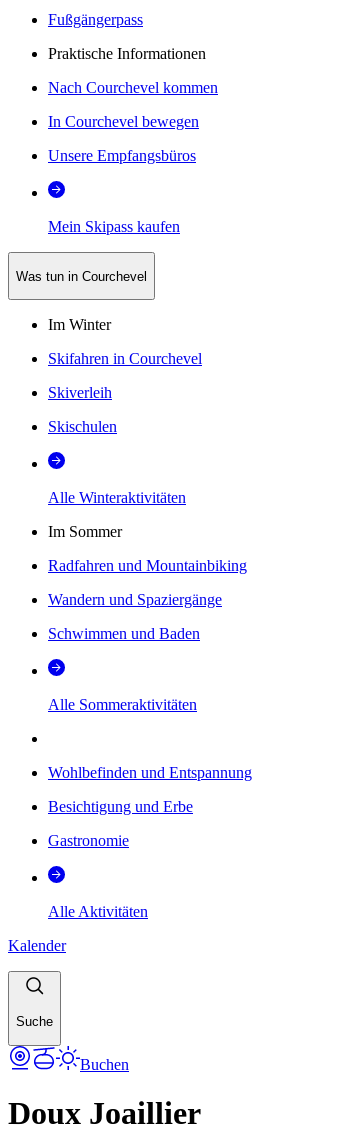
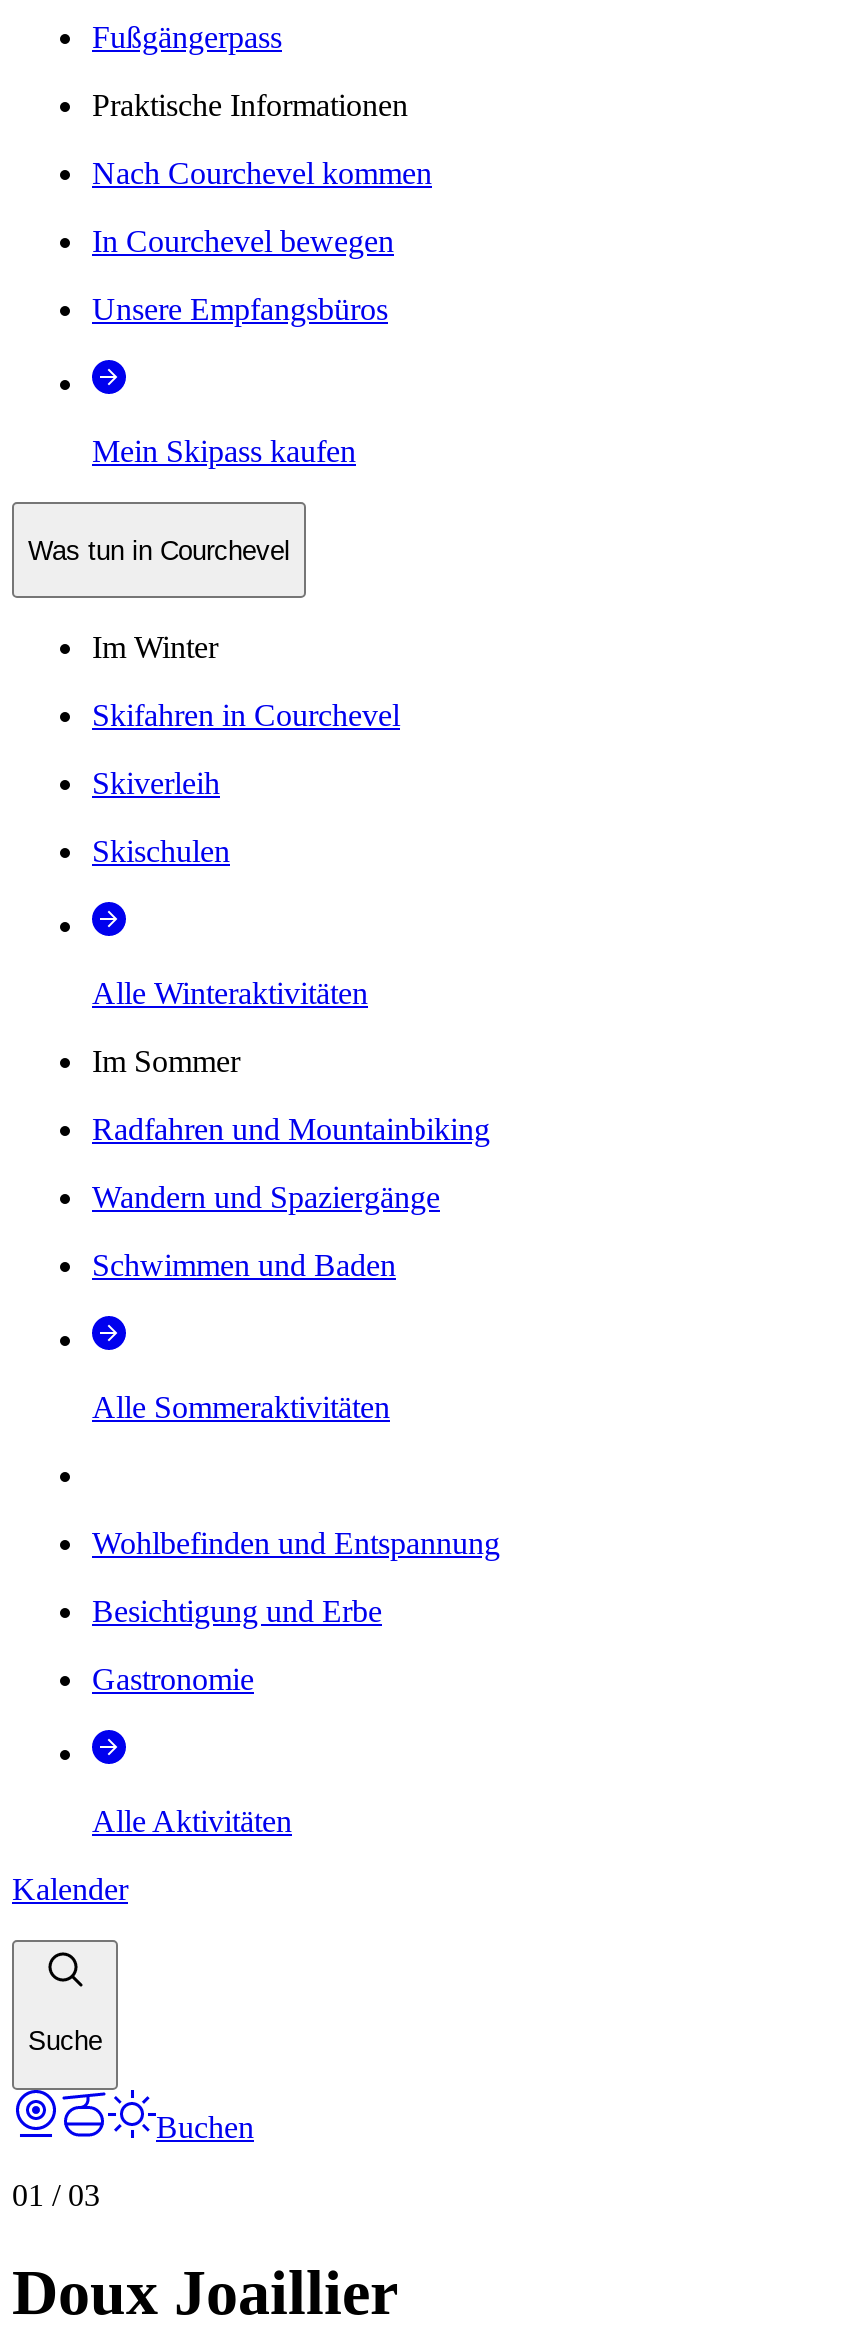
+ 01 / 03
